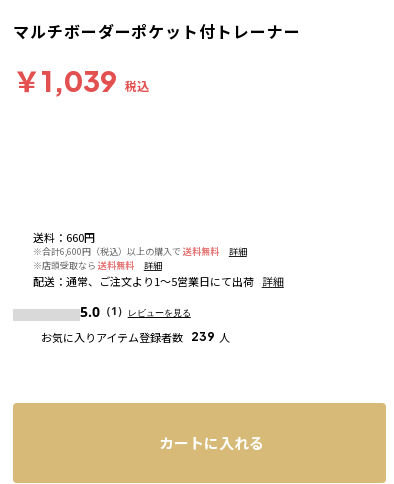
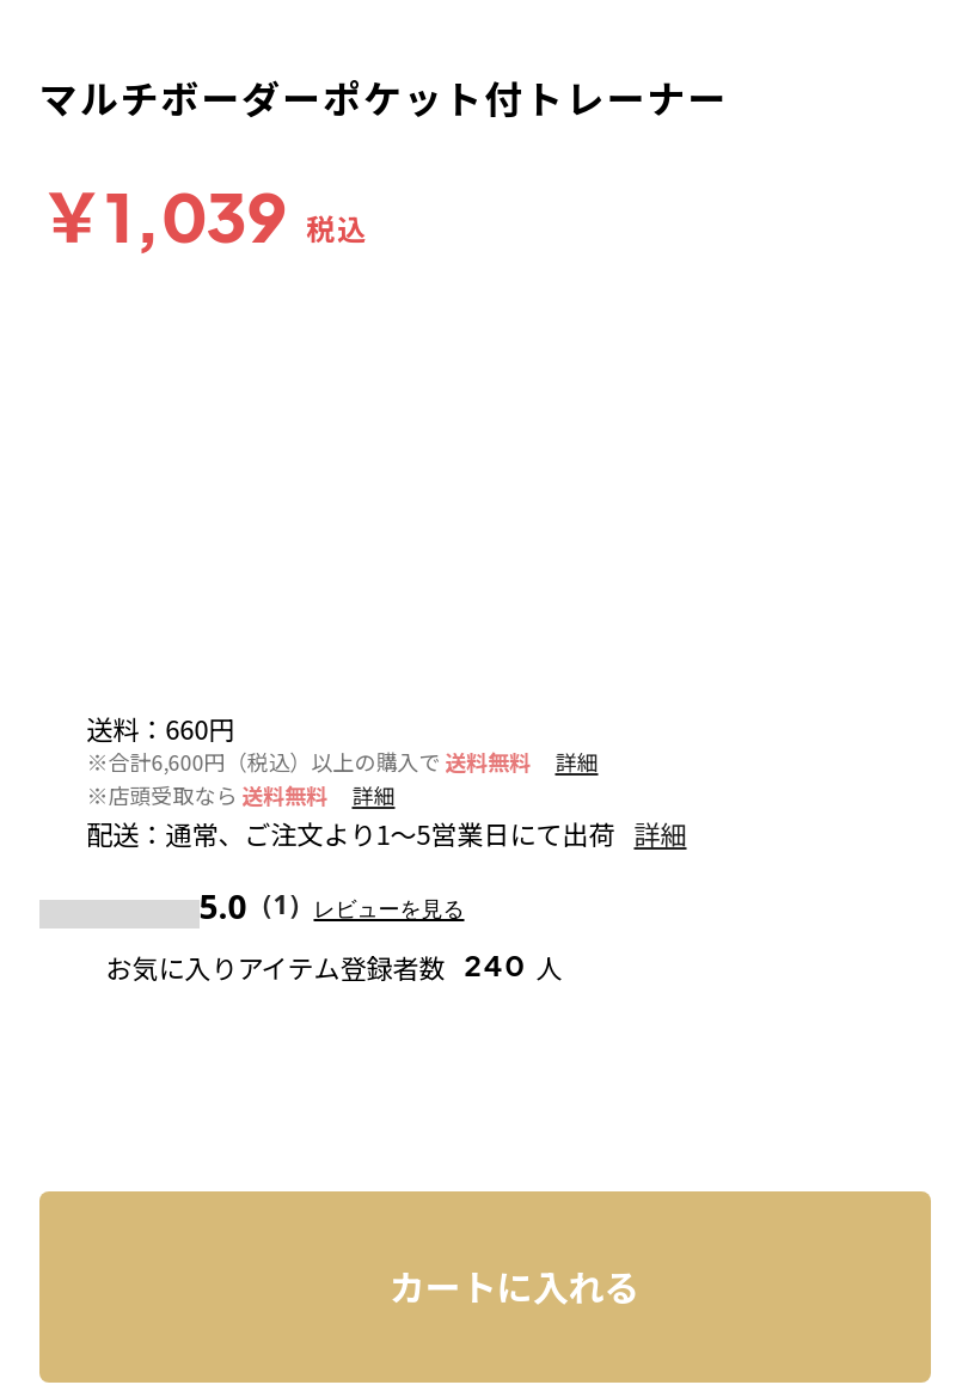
- お気に入りアイテム登録者数 239 人
+ お気に入りアイテム登録者数 240 人
